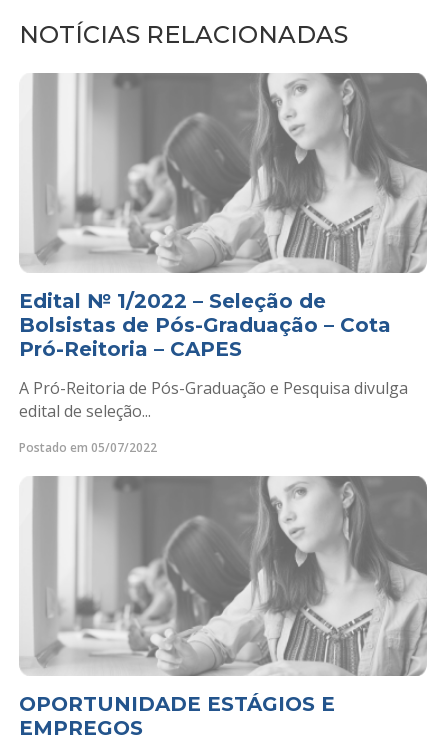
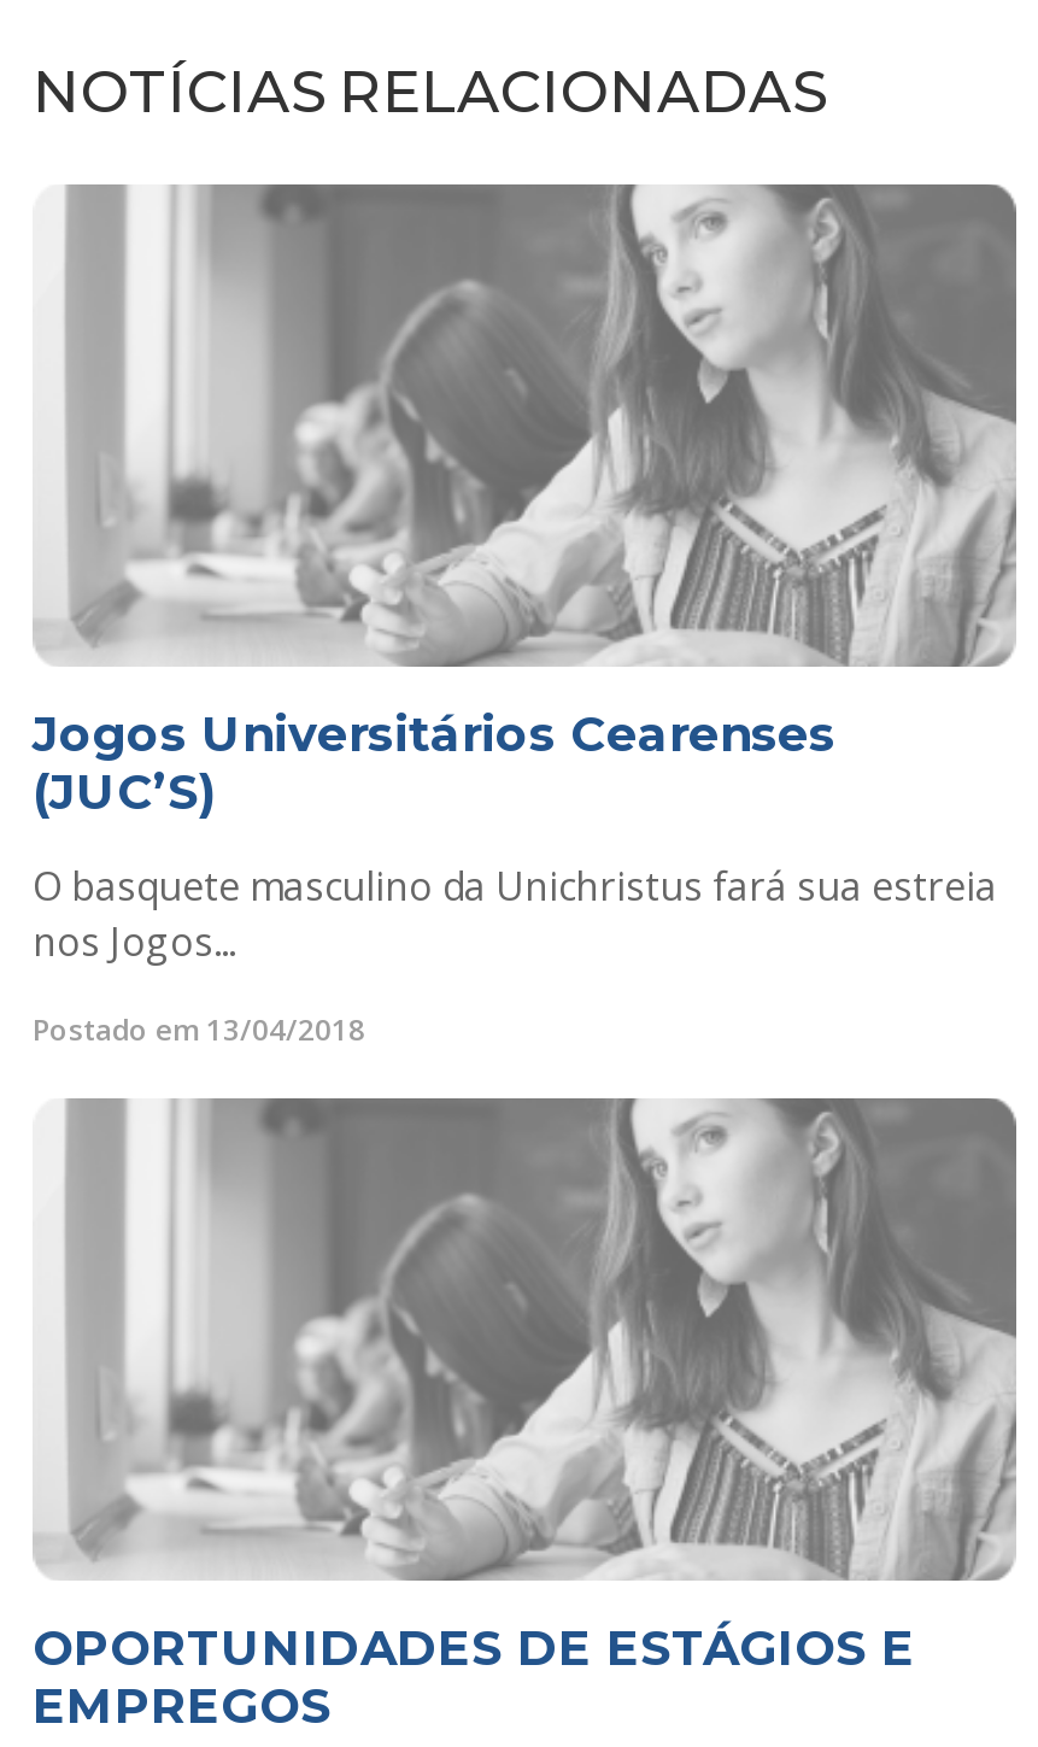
- Edital № 1/2022 – Seleção de
- Bolsistas de Pós-Graduação – Cota
- Pró-Reitoria – CAPES
+ Jogos Universitários Cearenses
+ (JUC’S)

- A Pró-Reitoria de Pós-Graduação e Pesquisa divulga
- edital de seleção...
+ O basquete masculino da Unichristus fará sua estreia
+ nos Jogos...

- Postado em 05/07/2022
+ Postado em 13/04/2018

- OPORTUNIDADE ESTÁGIOS E
+ OPORTUNIDADES DE ESTÁGIOS E
